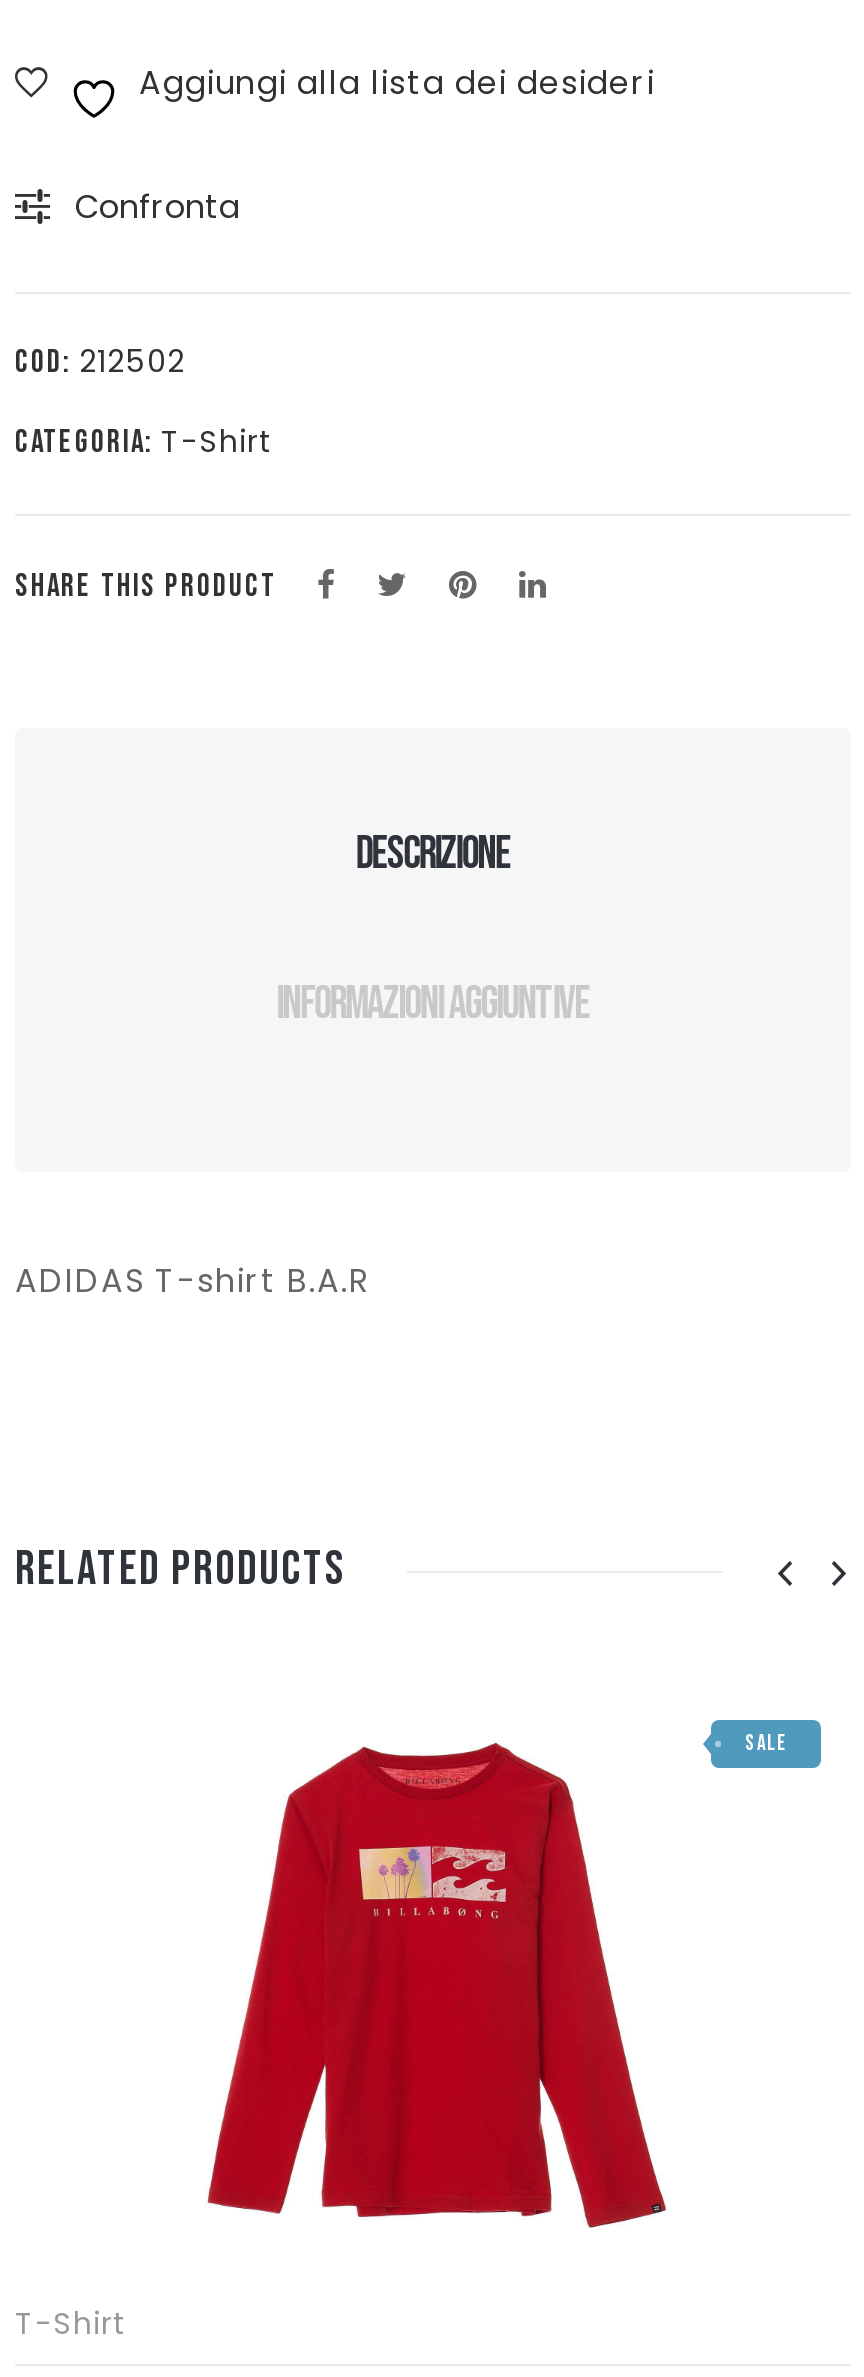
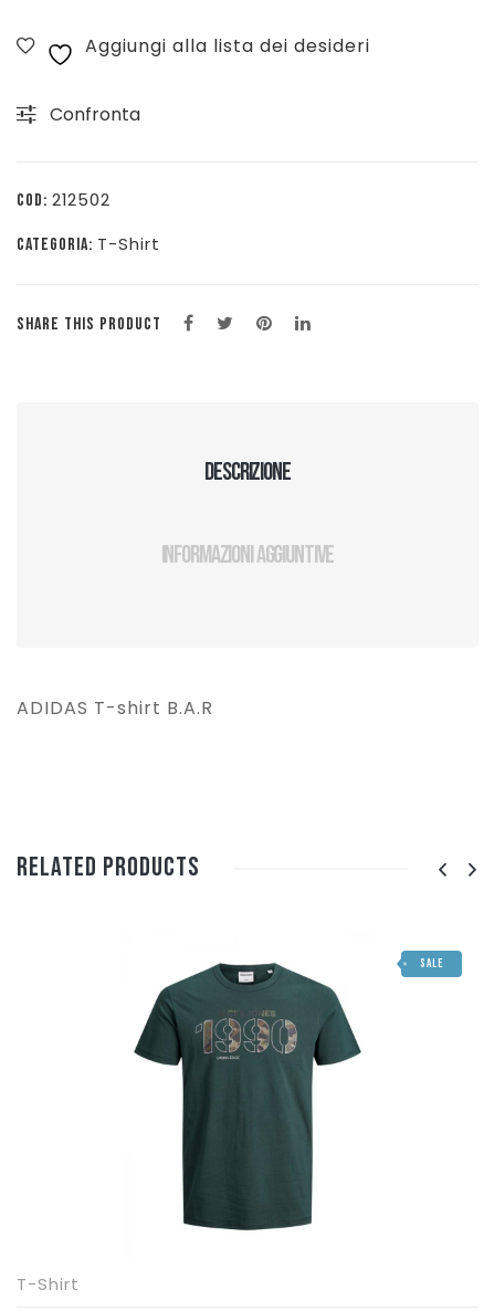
- [image]
+ [image]
